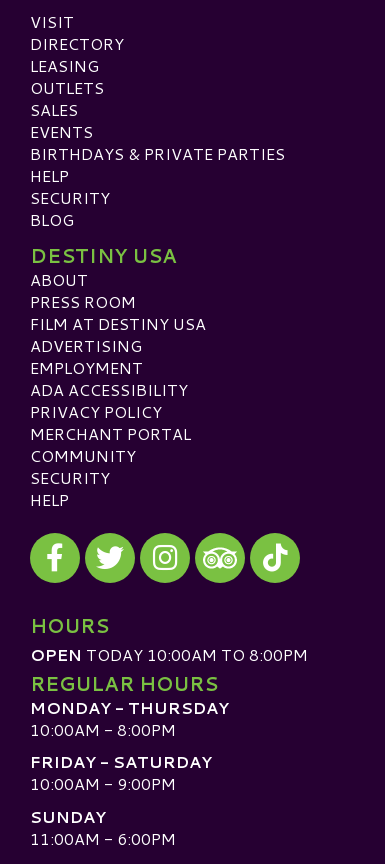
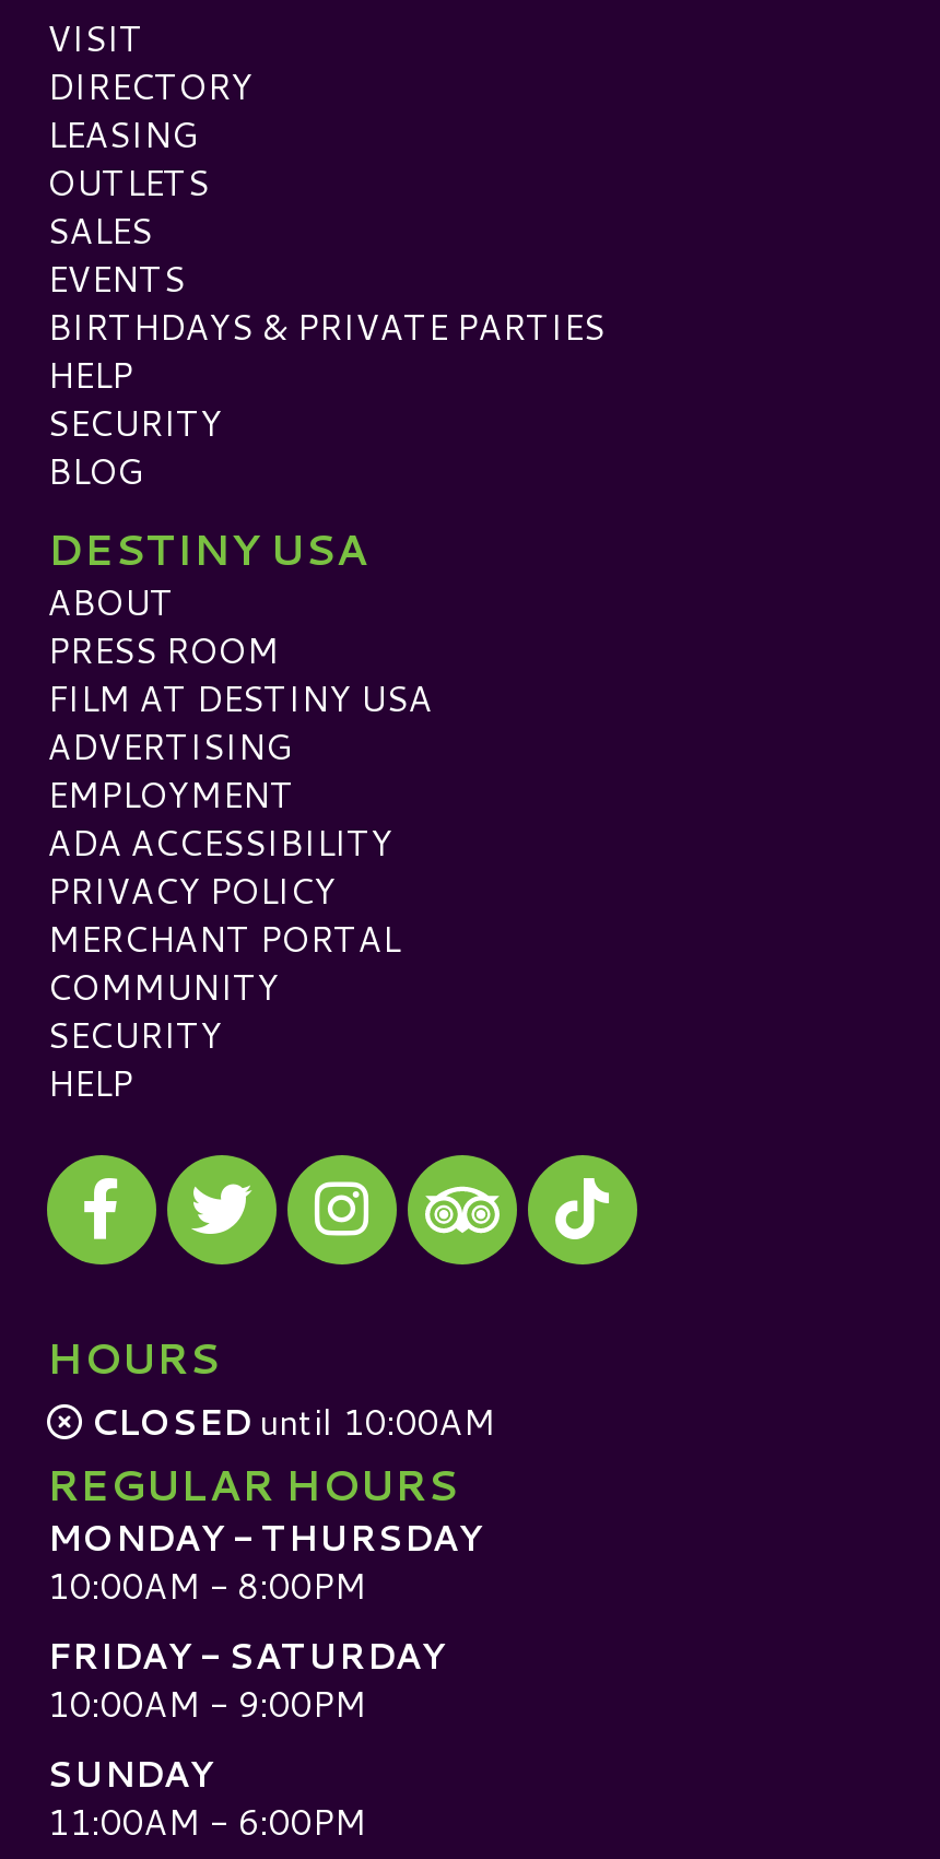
- OPEN TODAY 10:00AM TO 8:00PM
+ CLOSED until 10:00AM
